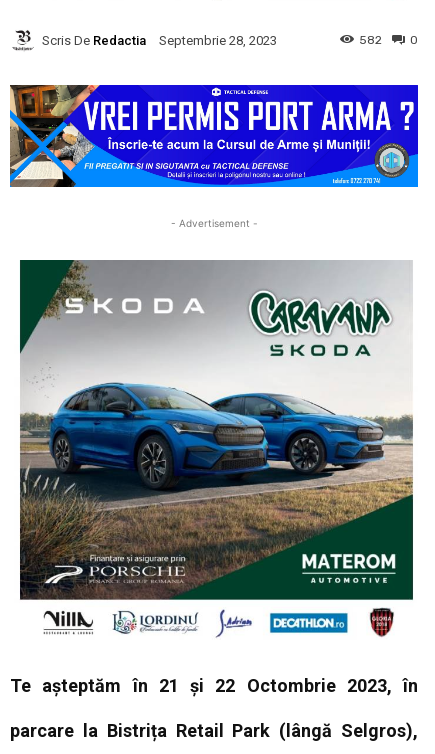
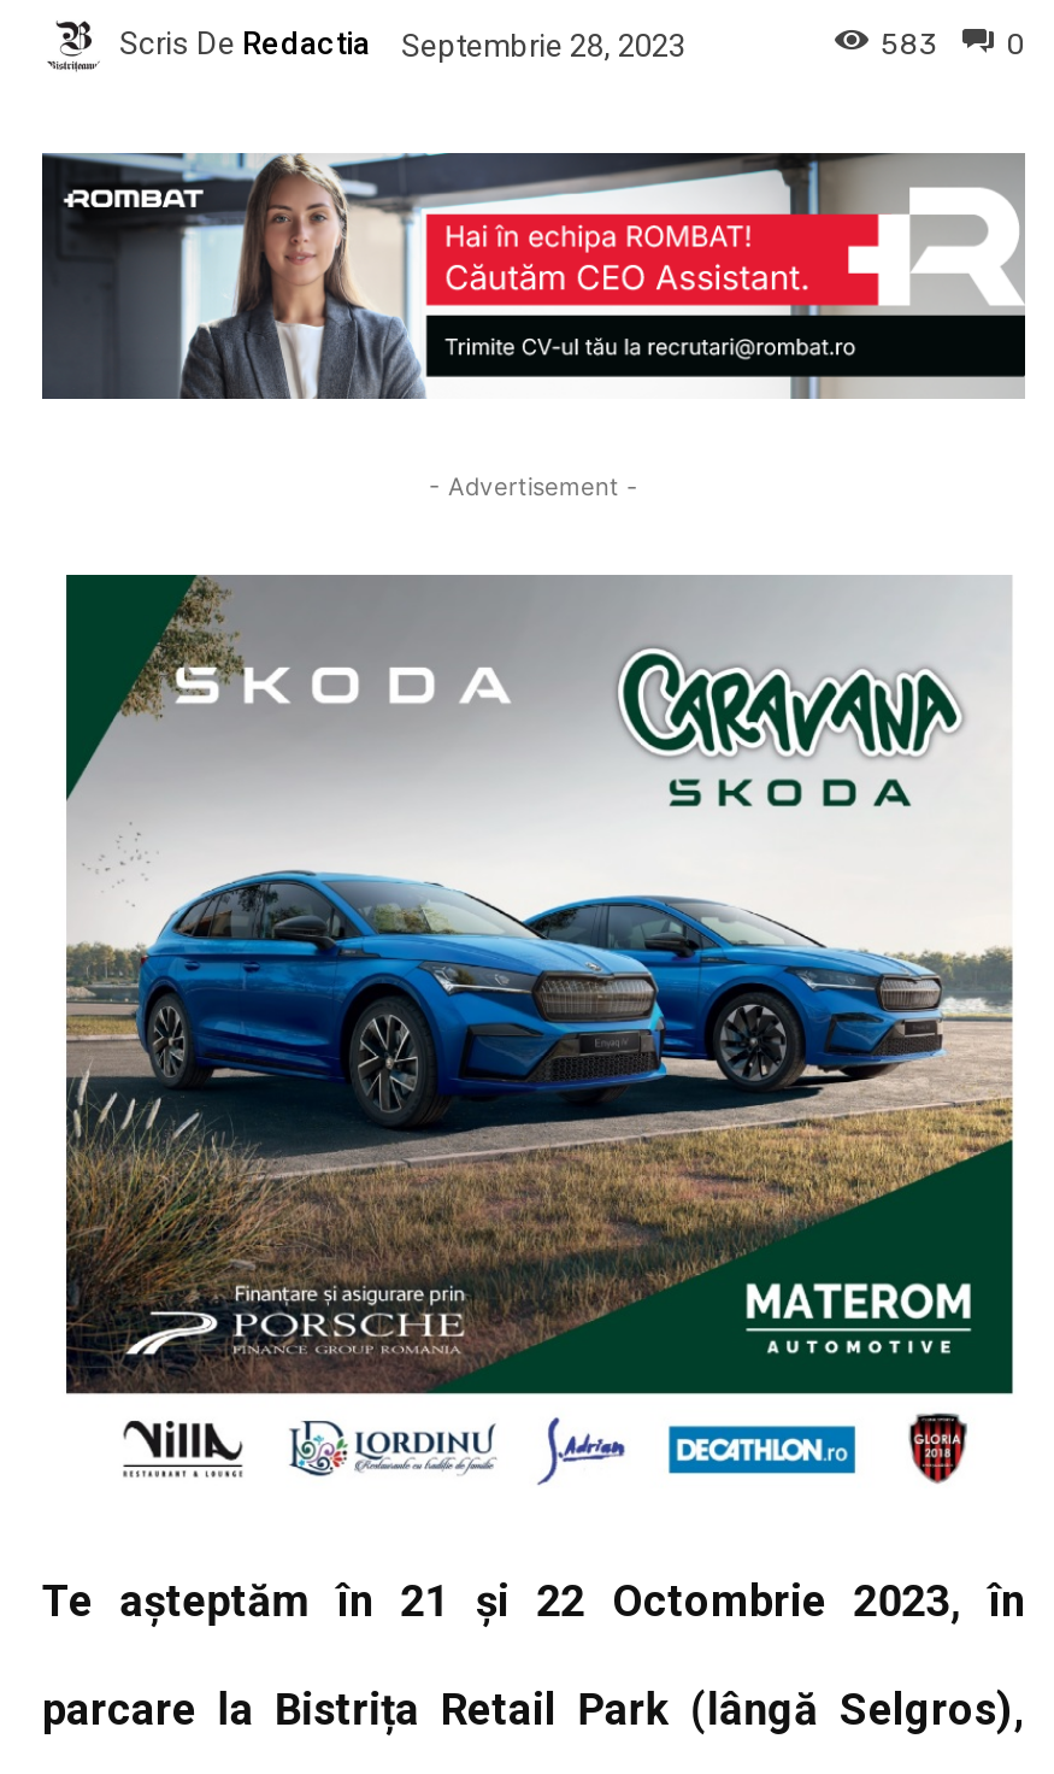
- 582 0
+ 583 0

- [image]
+ [image]
